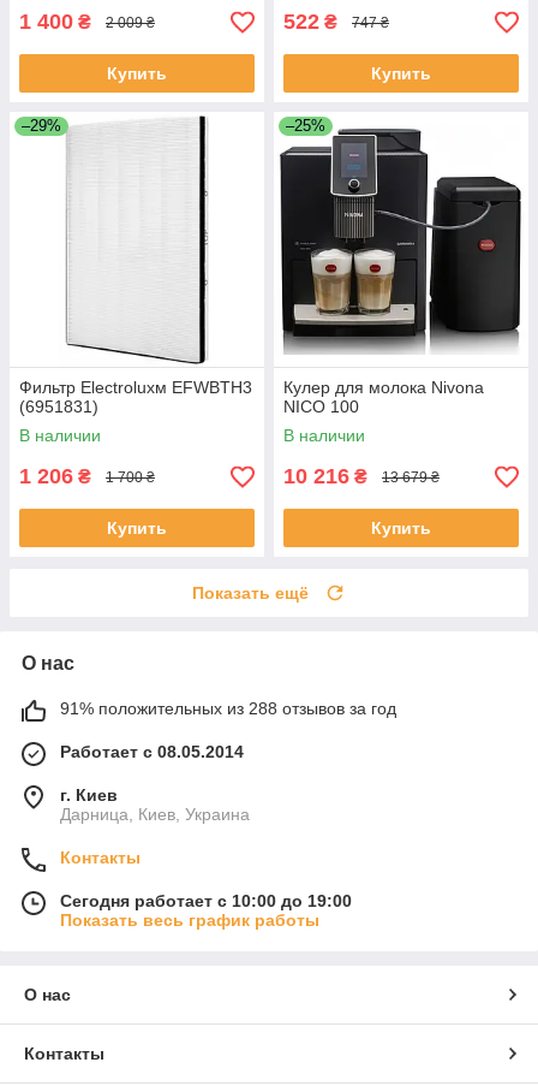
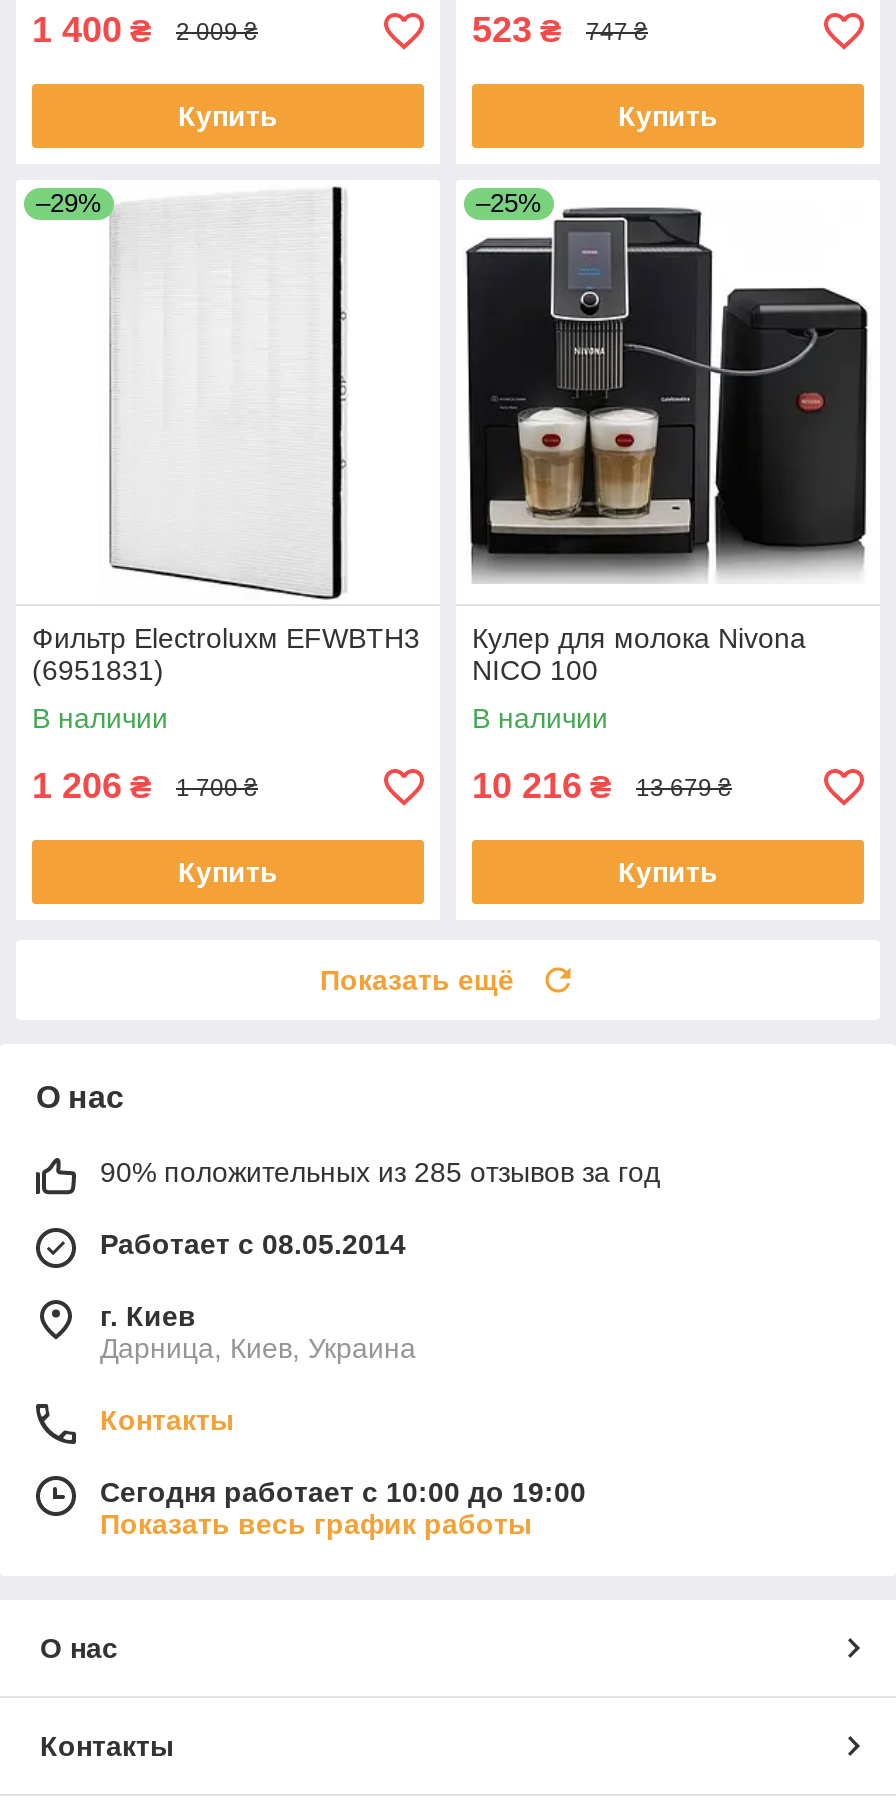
- 522 ₴
+ 523 ₴

- 91% положительных из 288 отзывов за год
+ 90% положительных из 285 отзывов за год
